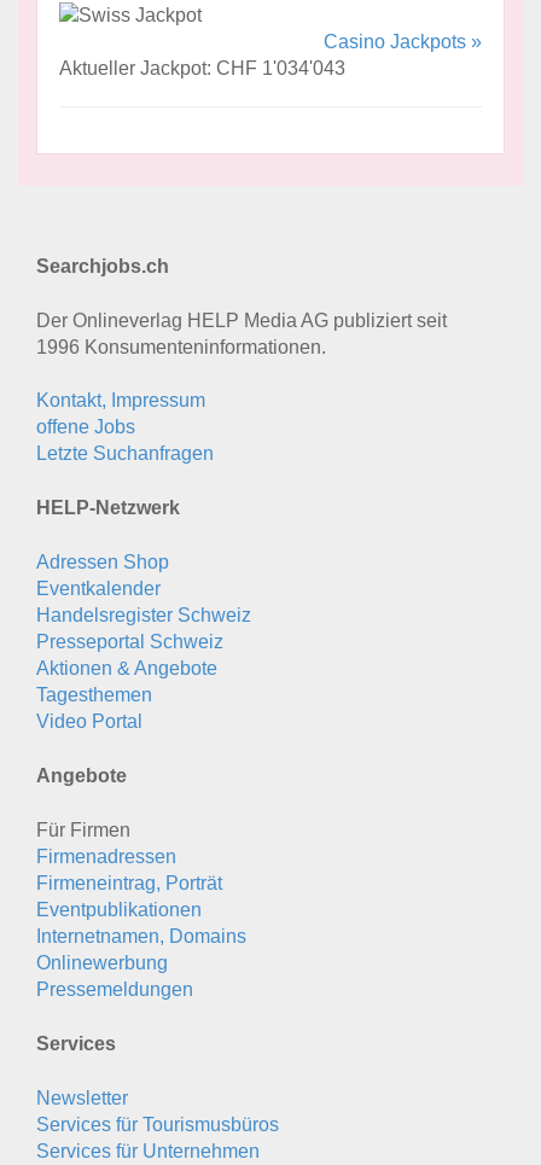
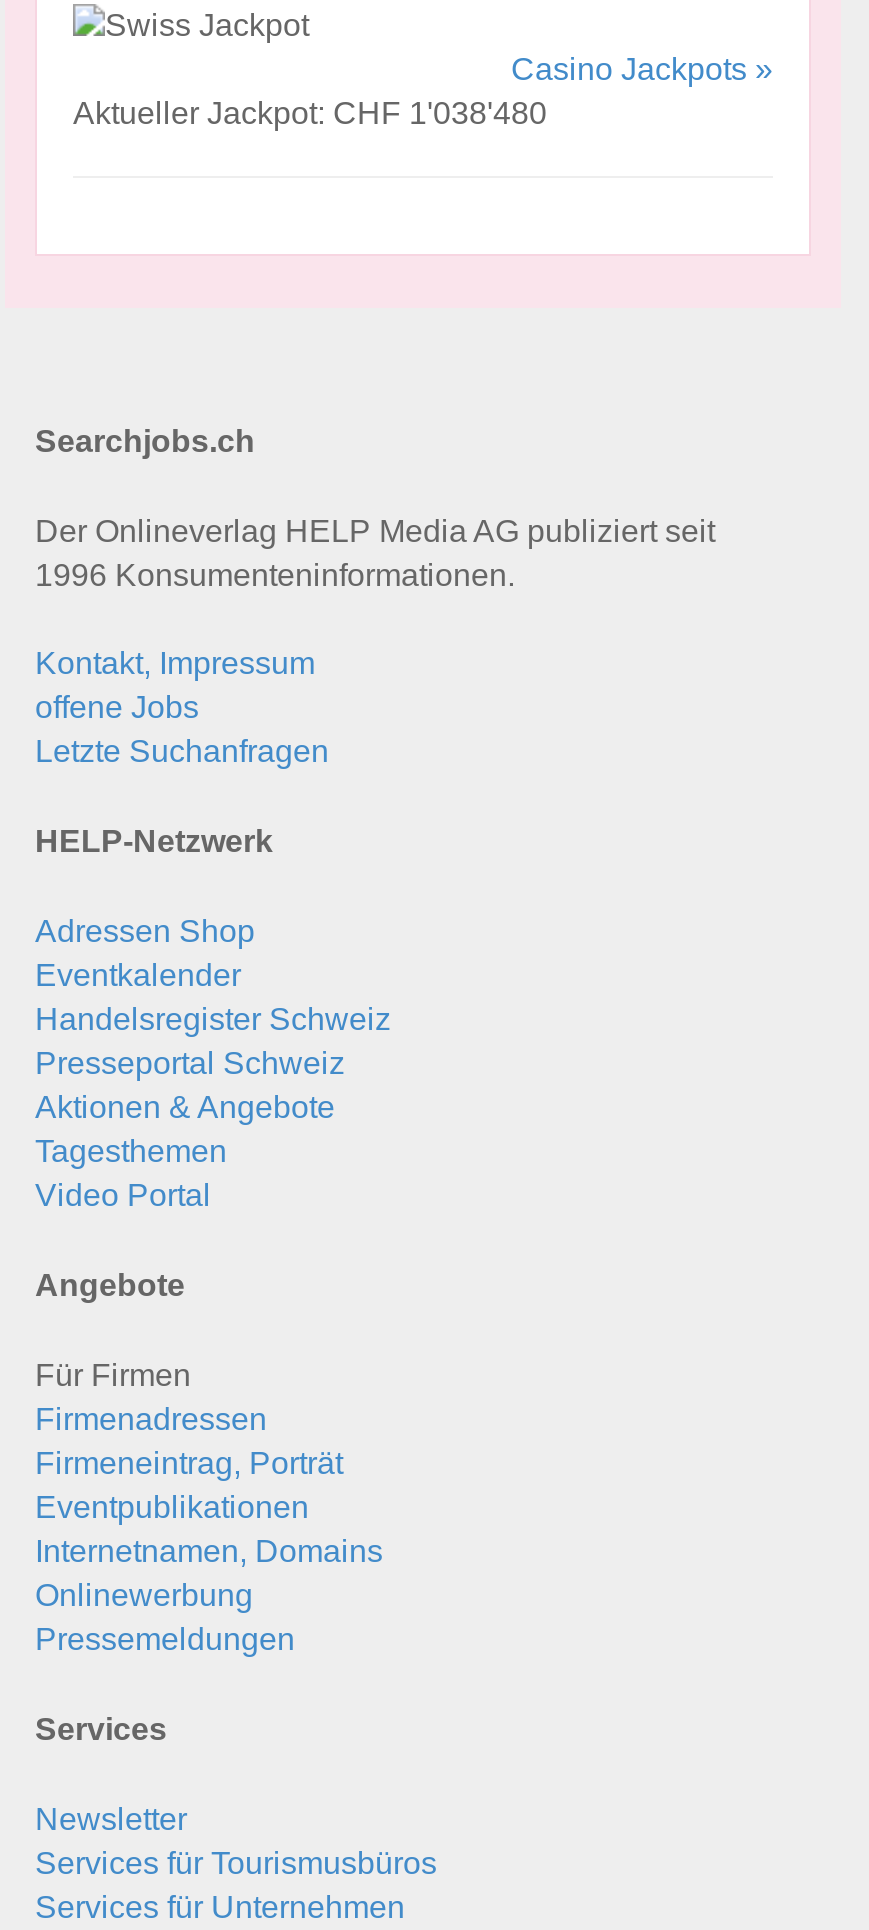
- Aktueller Jackpot: CHF 1'034'043
+ Aktueller Jackpot: CHF 1'038'480
